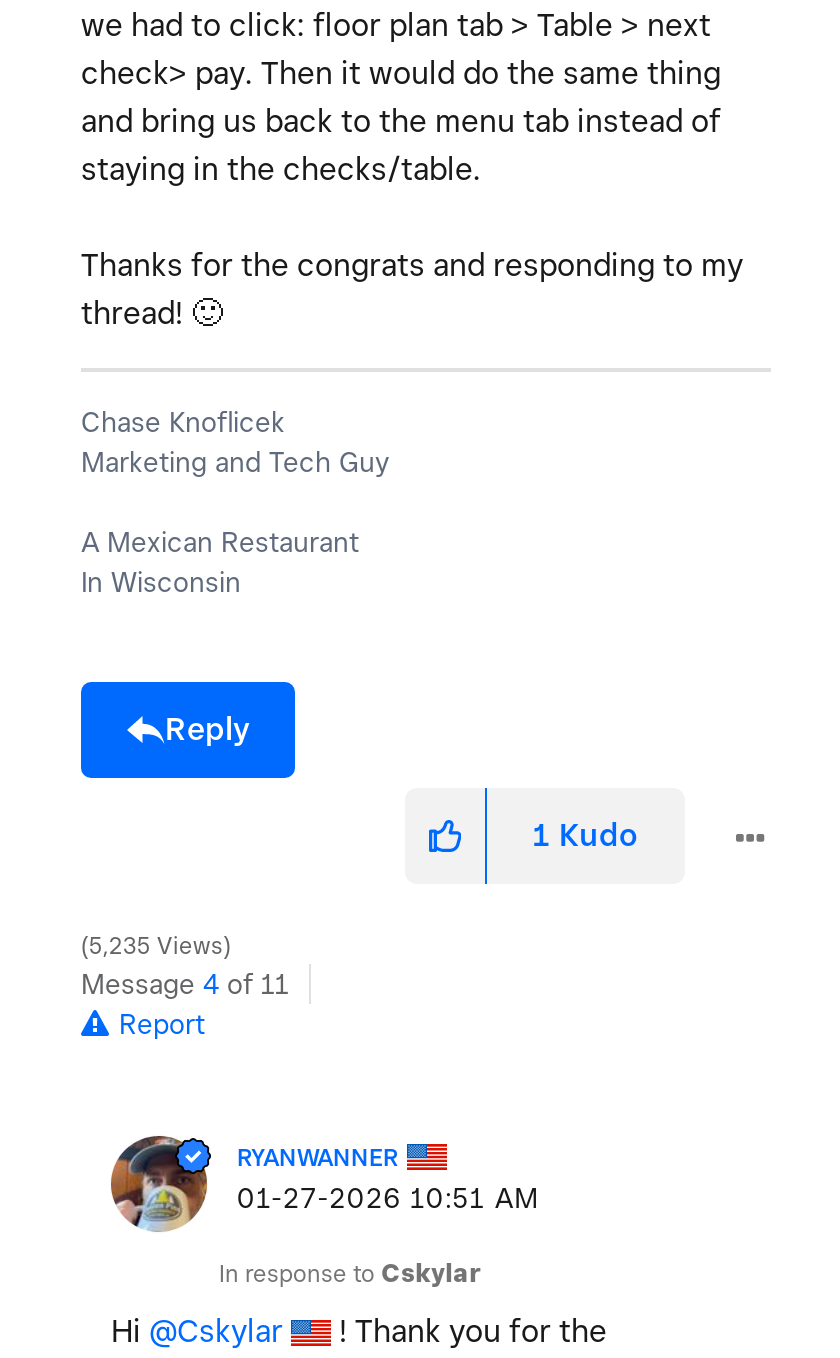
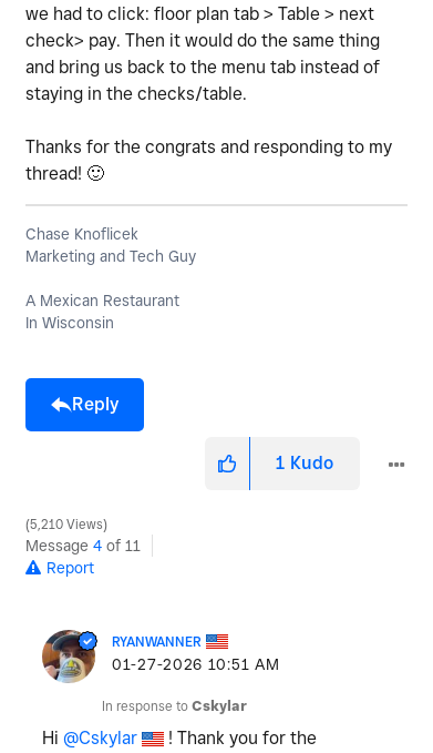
- 5,235 Views
+ 5,210 Views
